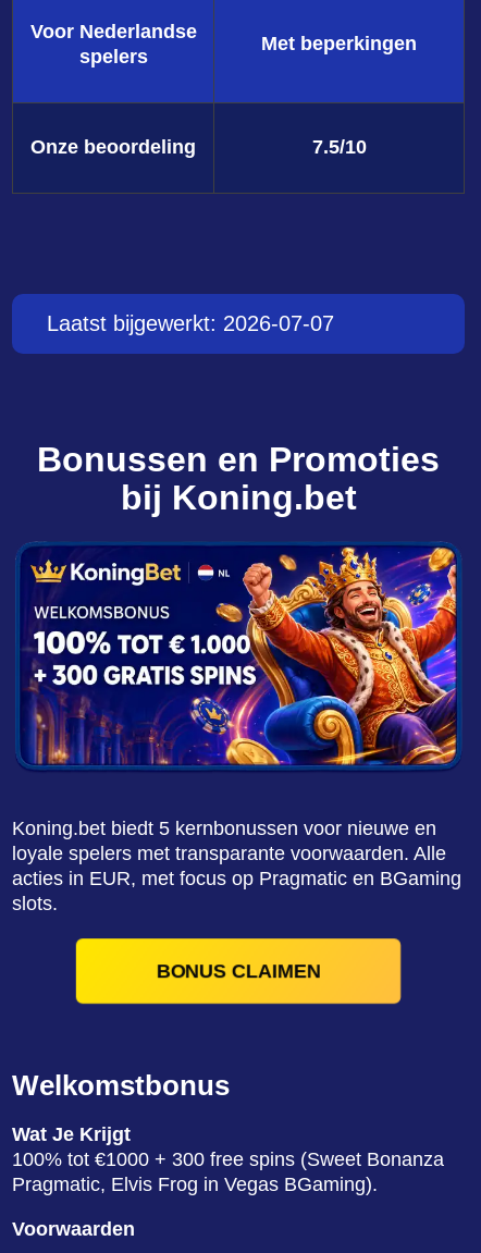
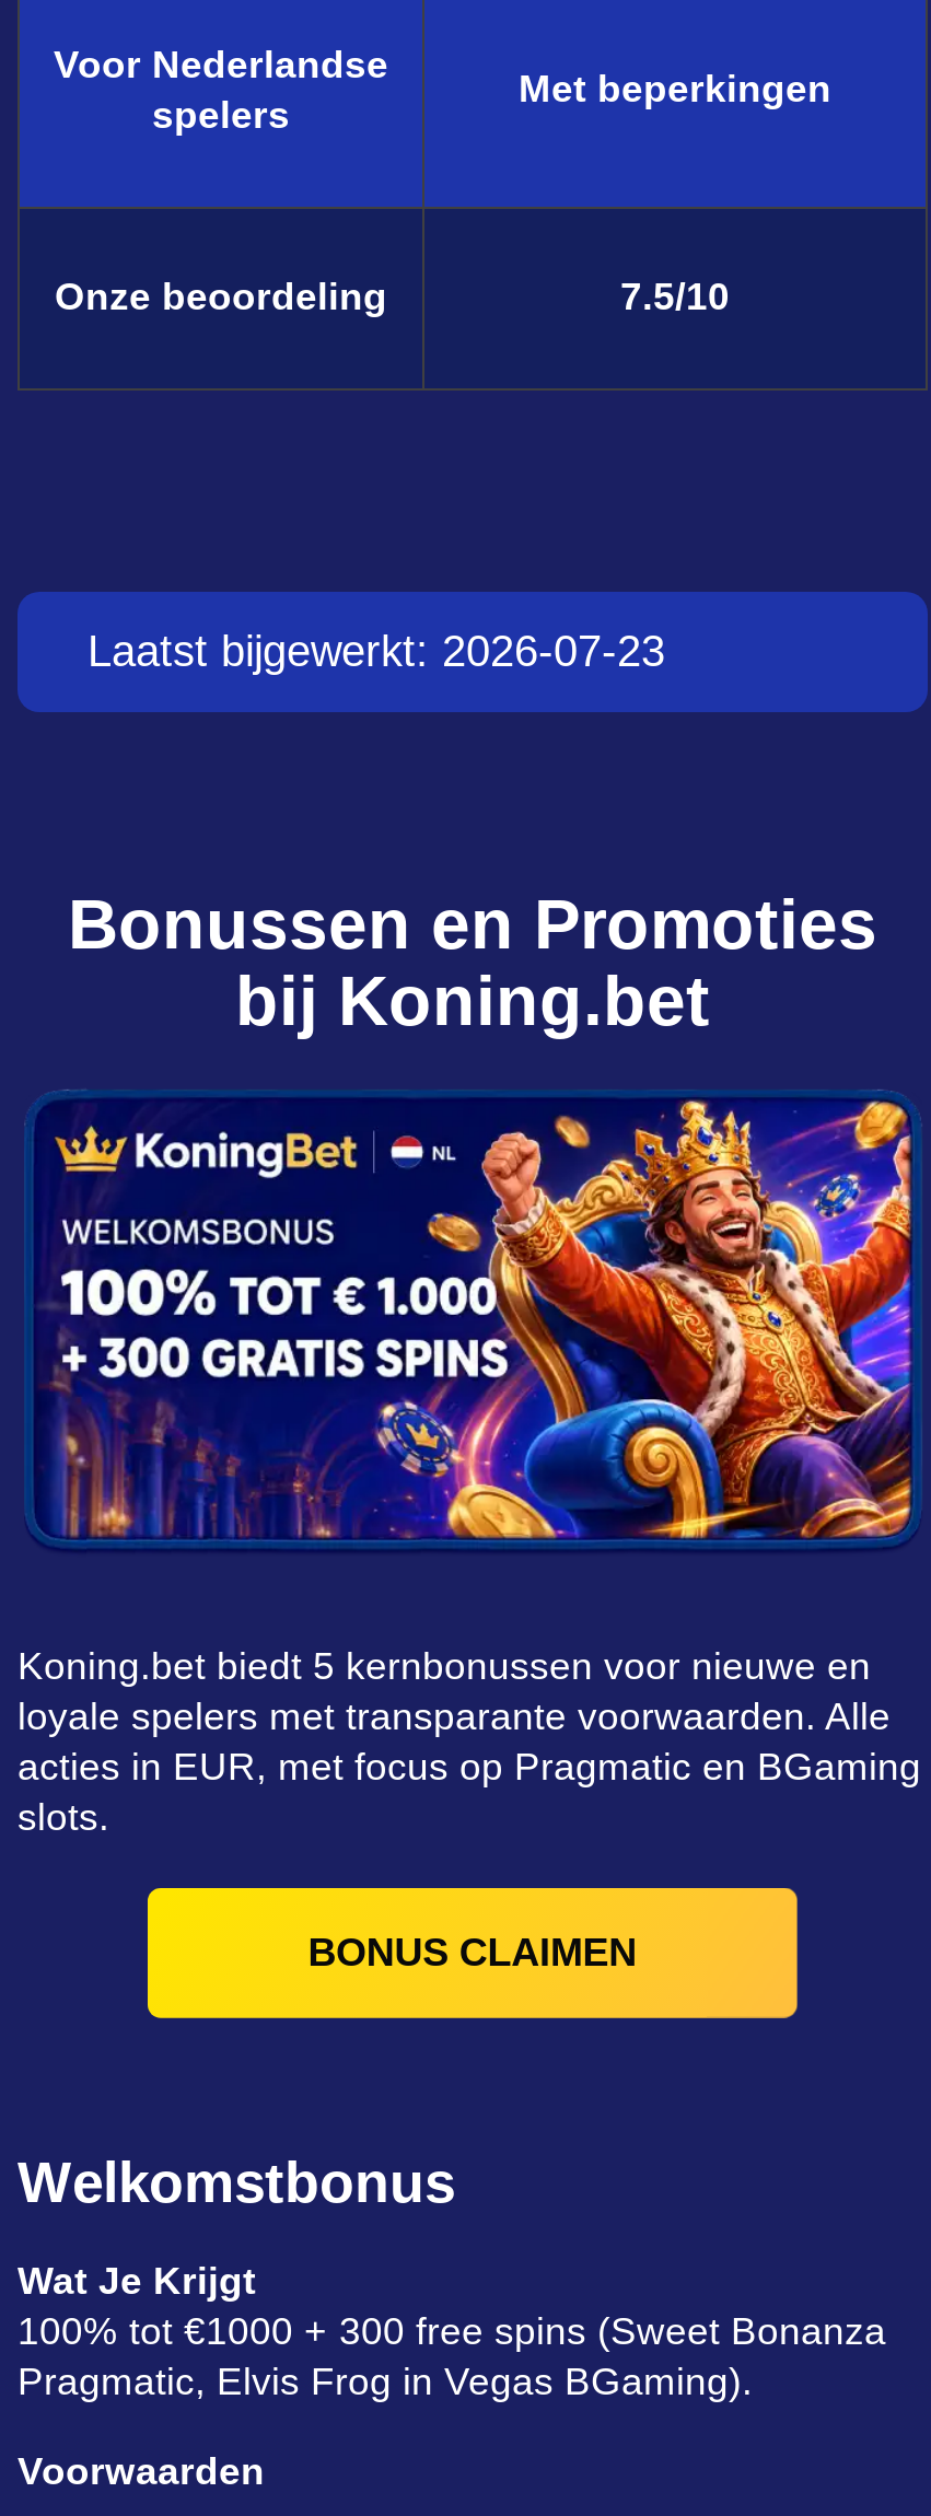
- Laatst bijgewerkt: 2026-07-07
+ Laatst bijgewerkt: 2026-07-23
